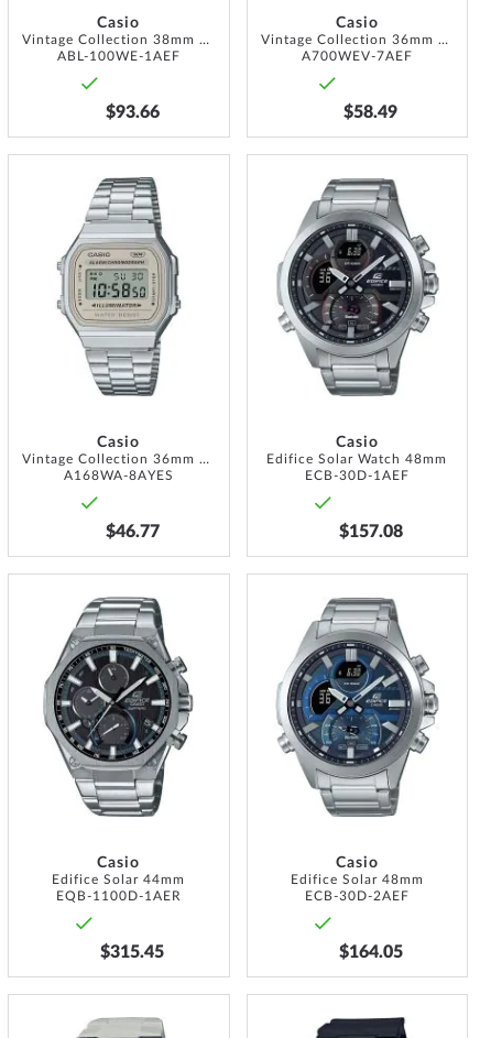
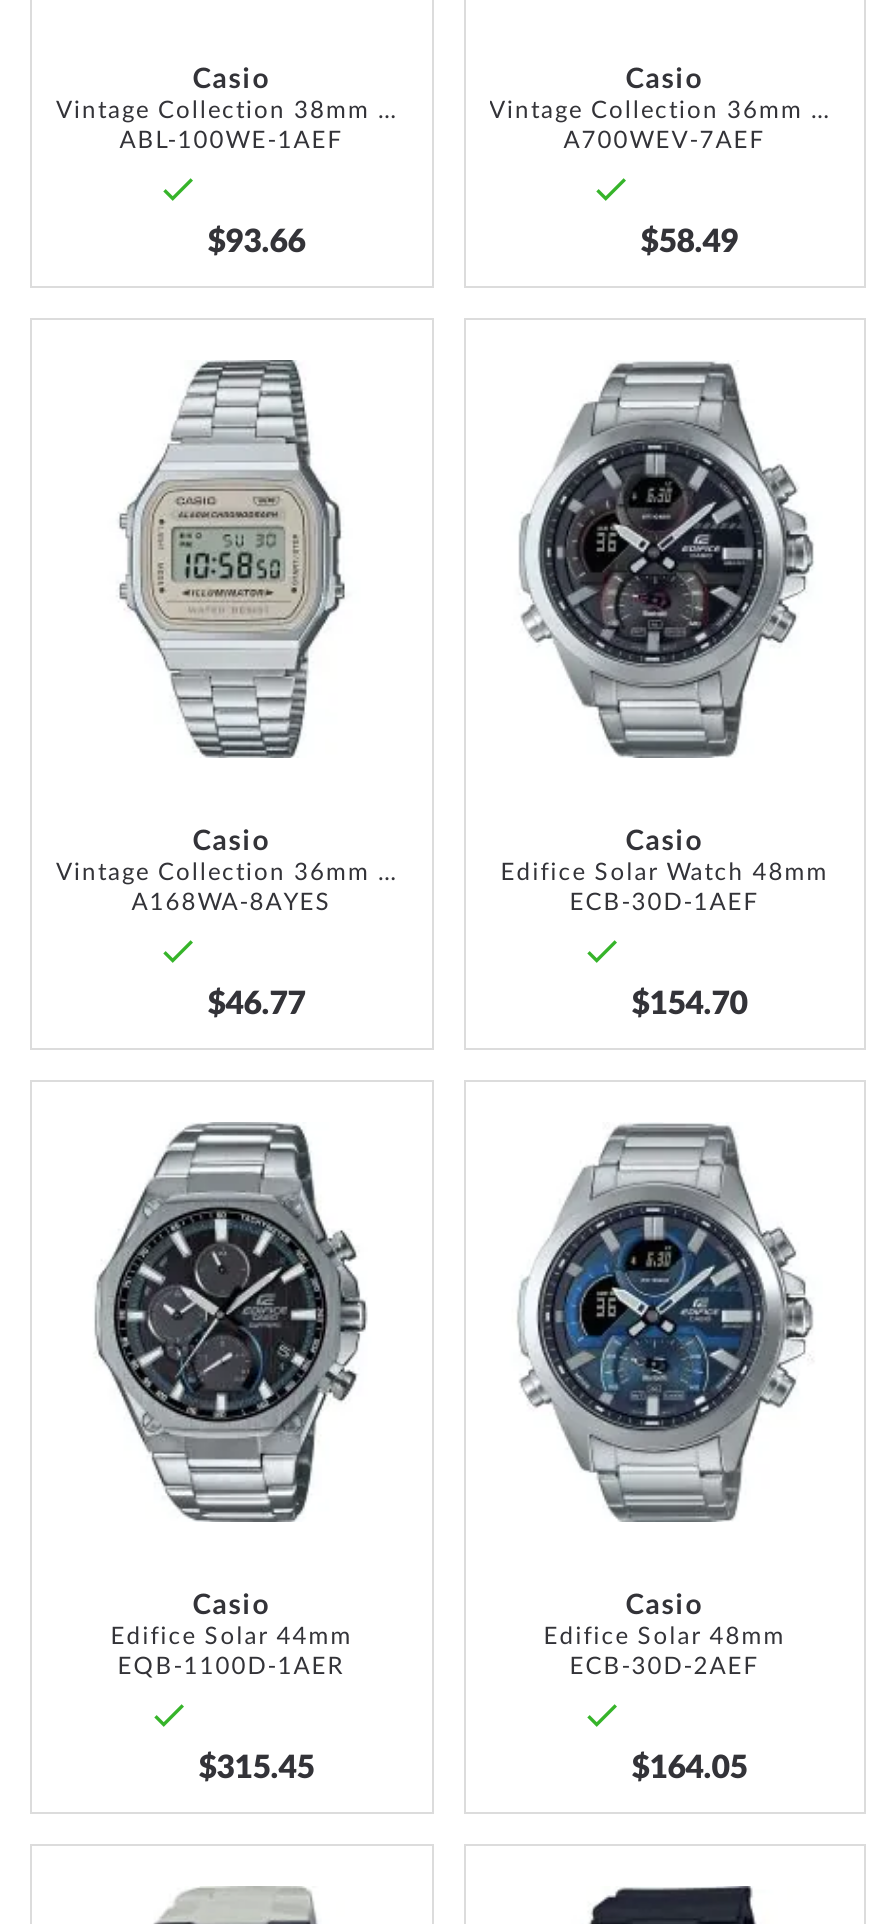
- $157.08
+ $154.70
